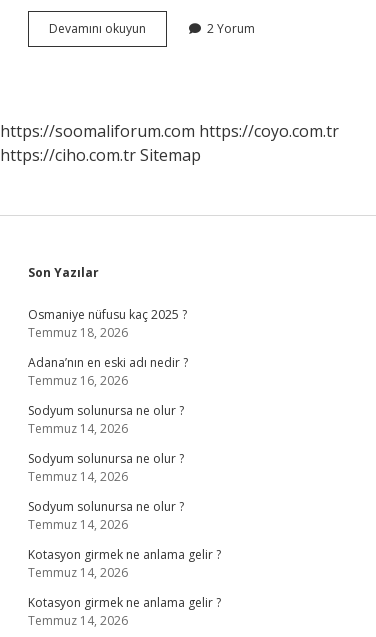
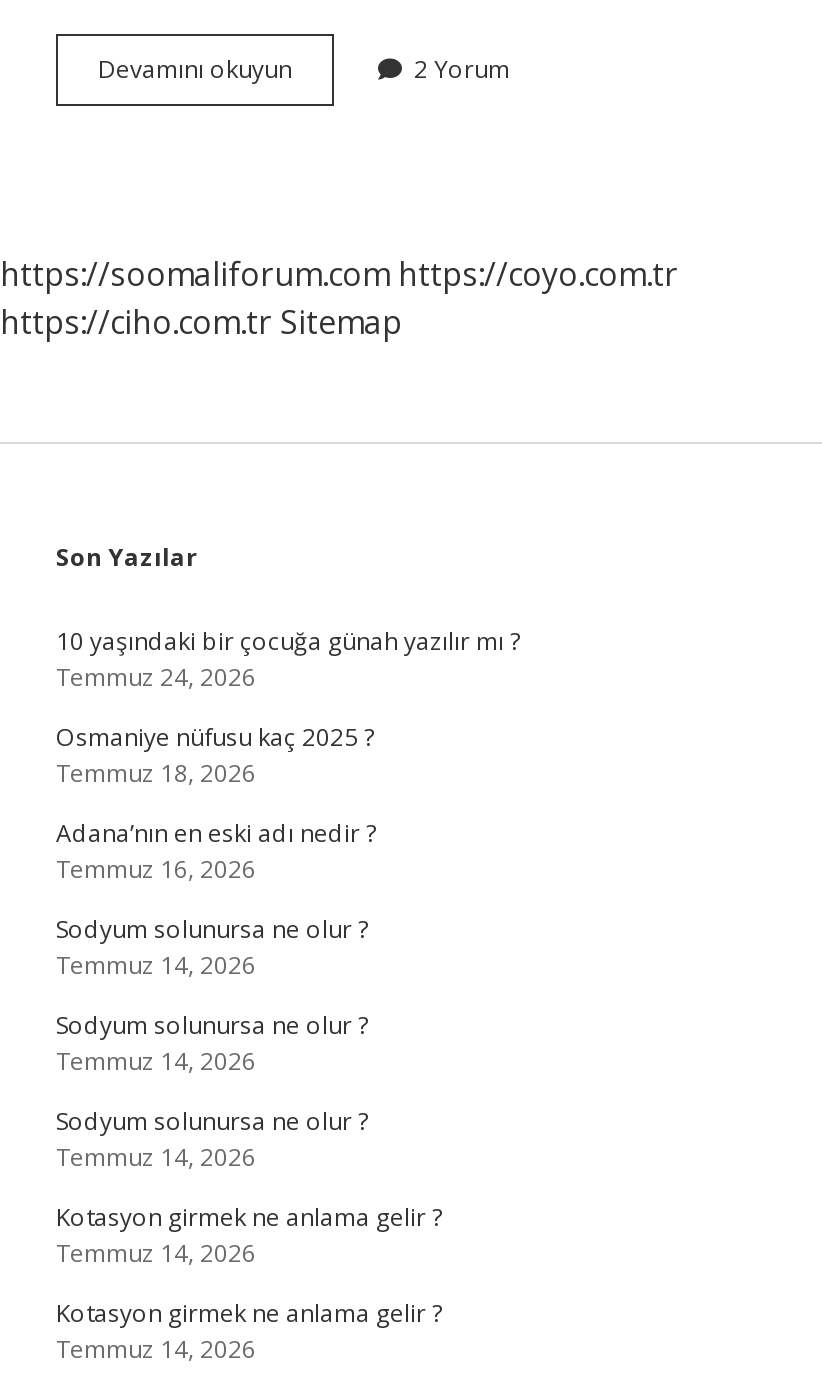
+ 10 yaşındaki bir çocuğa günah yazılır mı ?
+ Temmuz 24, 2026
